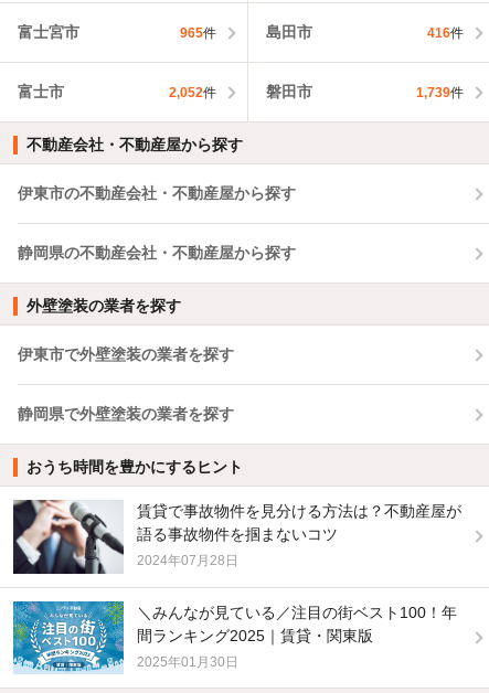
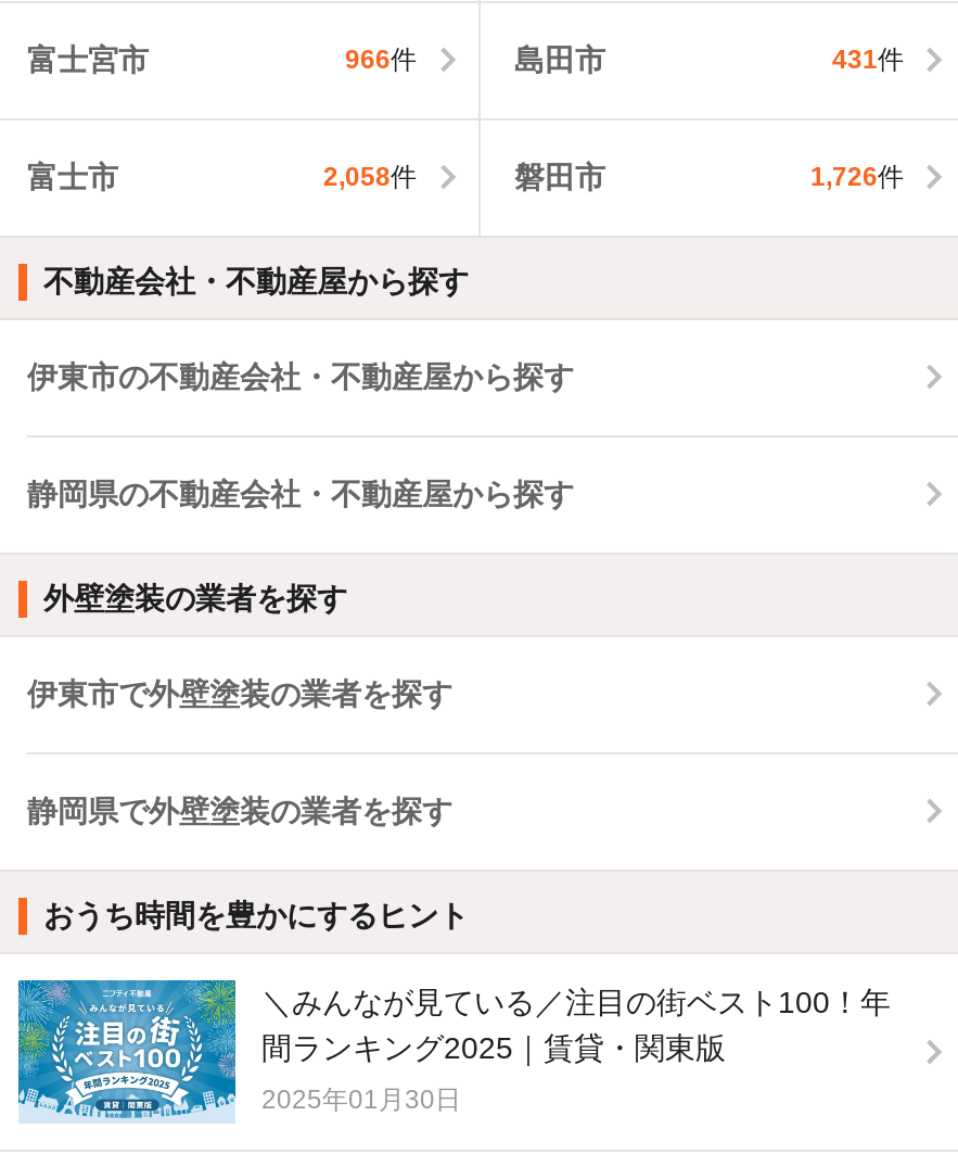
- 965件
+ 966件

- 416件
+ 431件

- 2,052件
+ 2,058件

- 1,739件
+ 1,726件

- [image]
- 賃貸で事故物件を見分ける方法は？不動産屋が
- 語る事故物件を掴まないコツ
- 2024年07月28日
